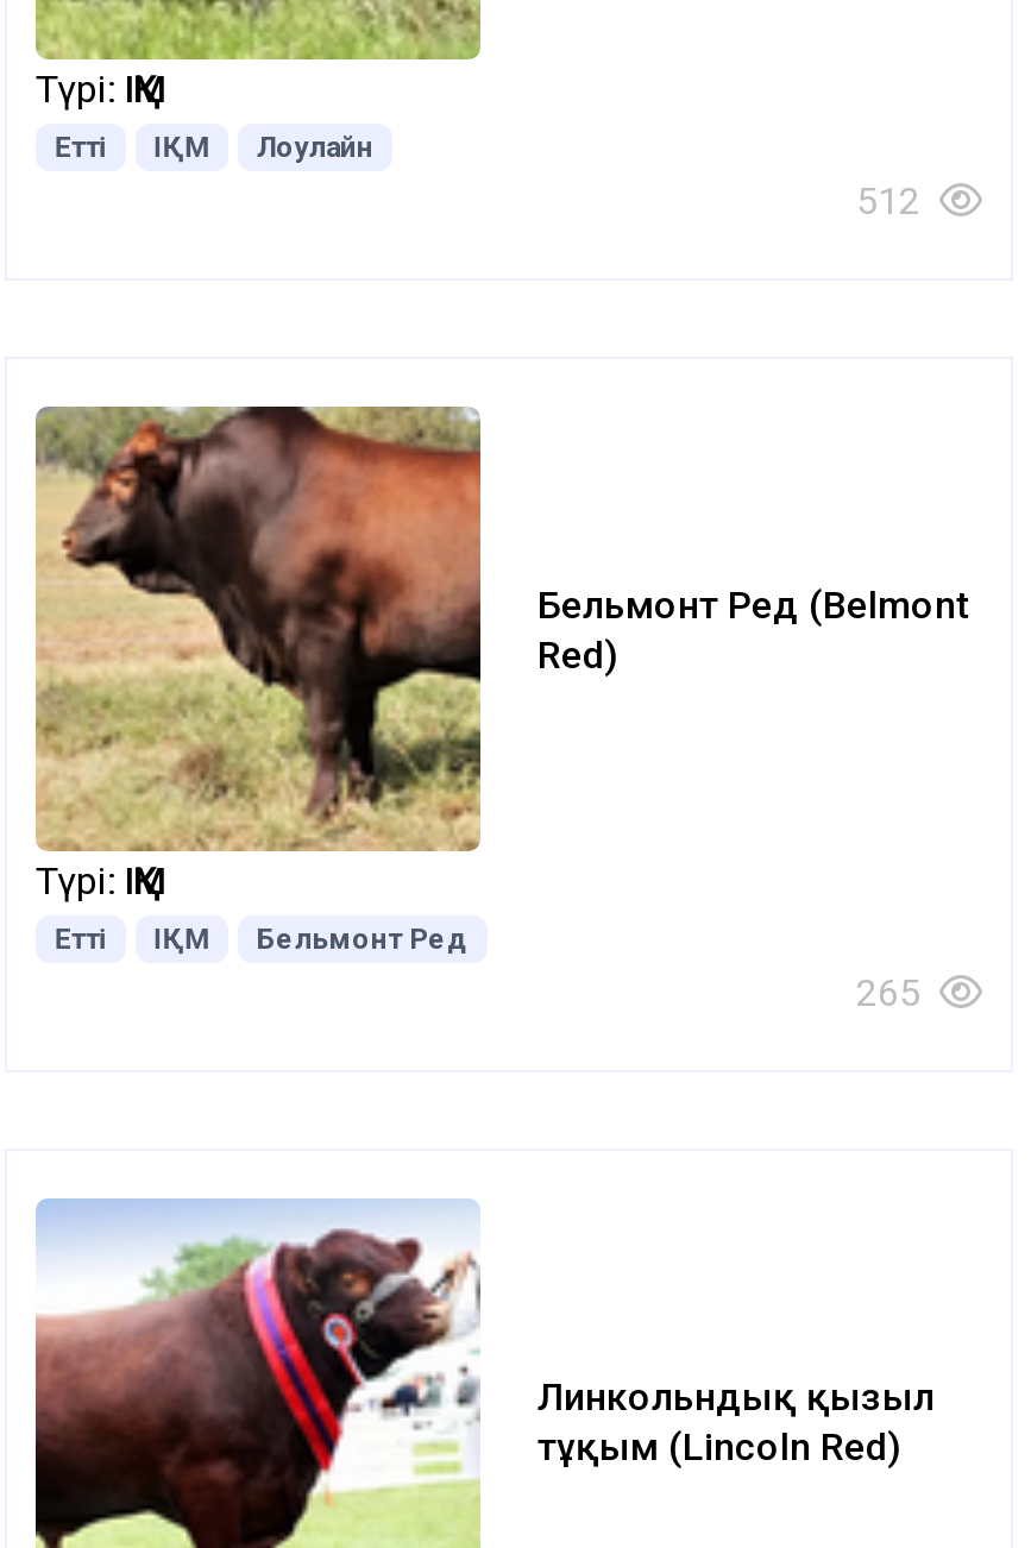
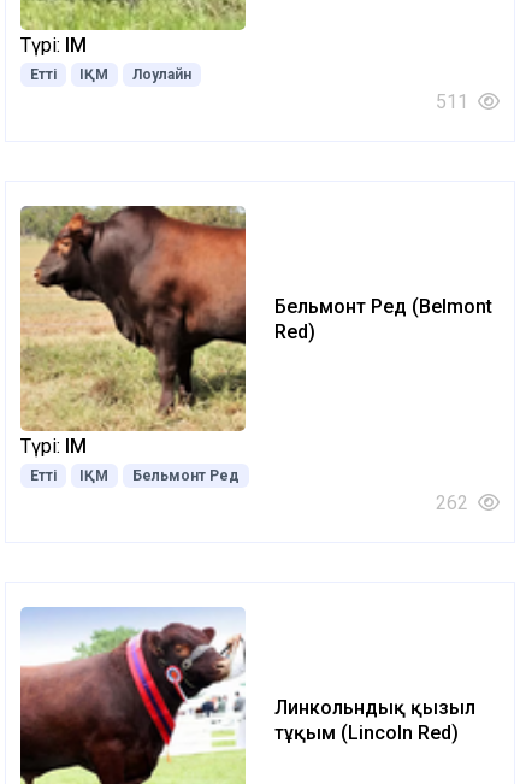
- 512
+ 511

- 265
+ 262
